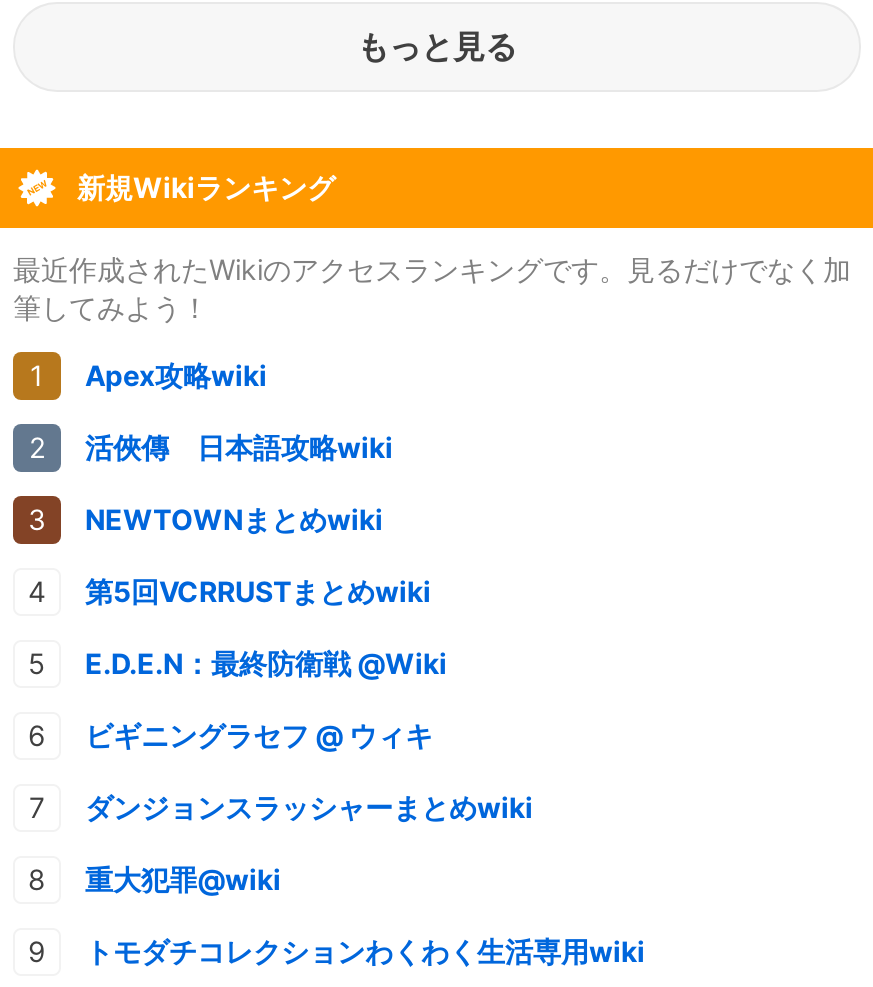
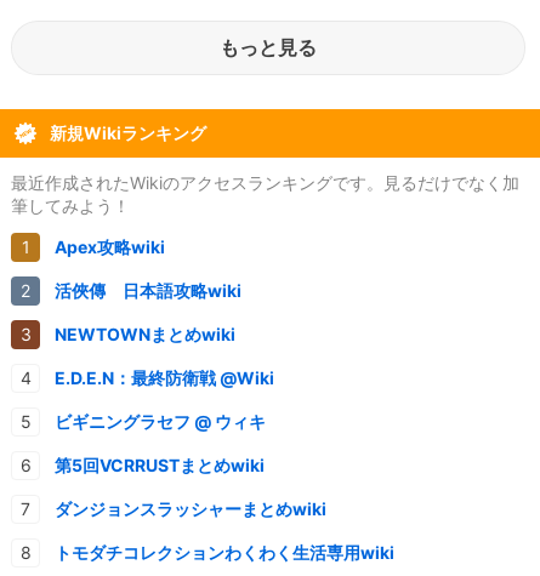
moved down: 第5回VCRRUSTまとめwiki

- 重大犯罪@wiki
